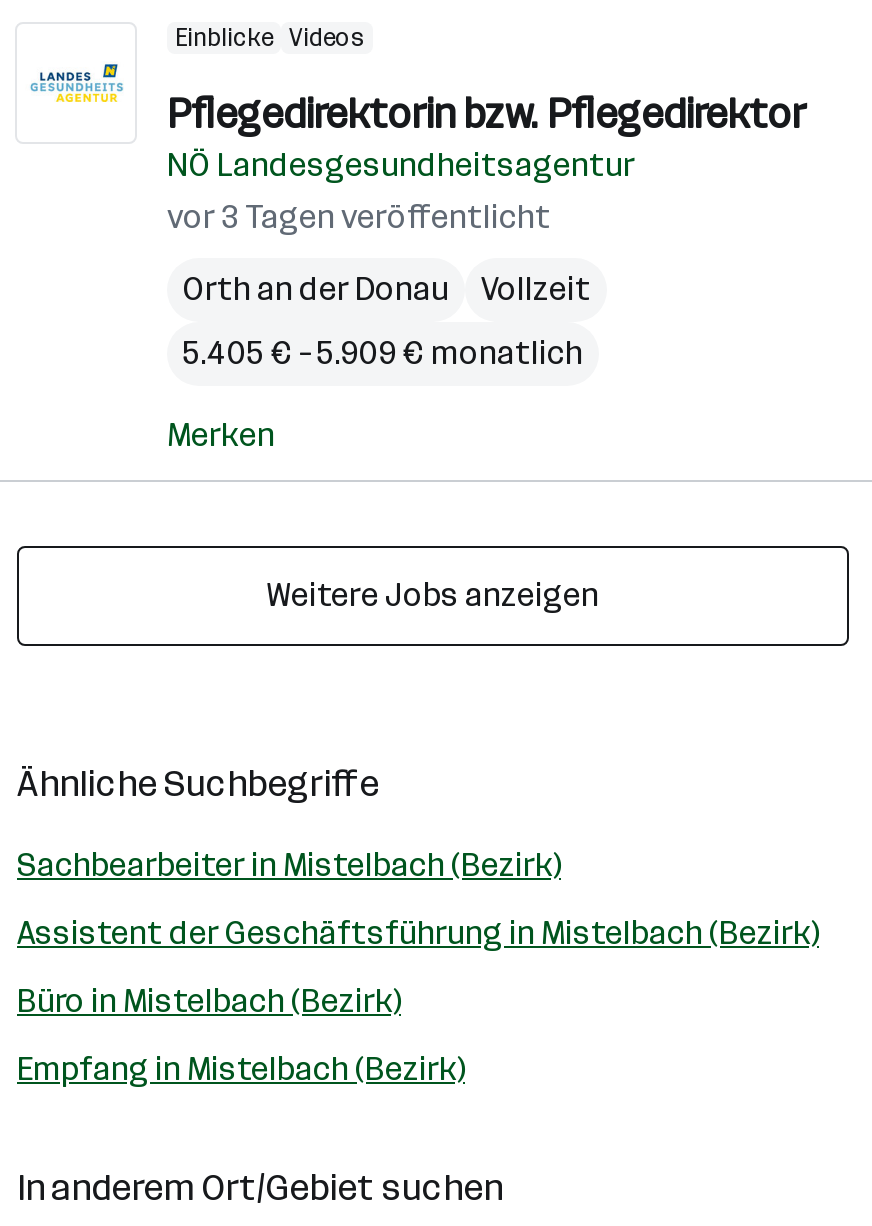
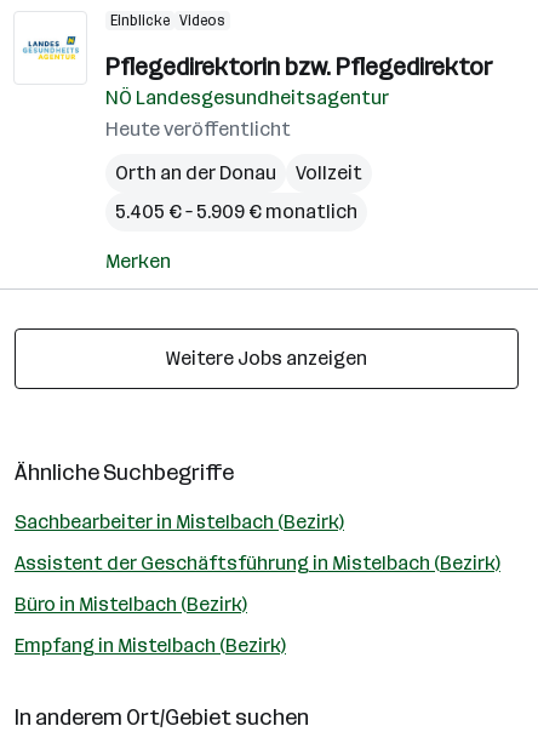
- vor 3 Tagen veröffentlicht
+ Heute veröffentlicht
